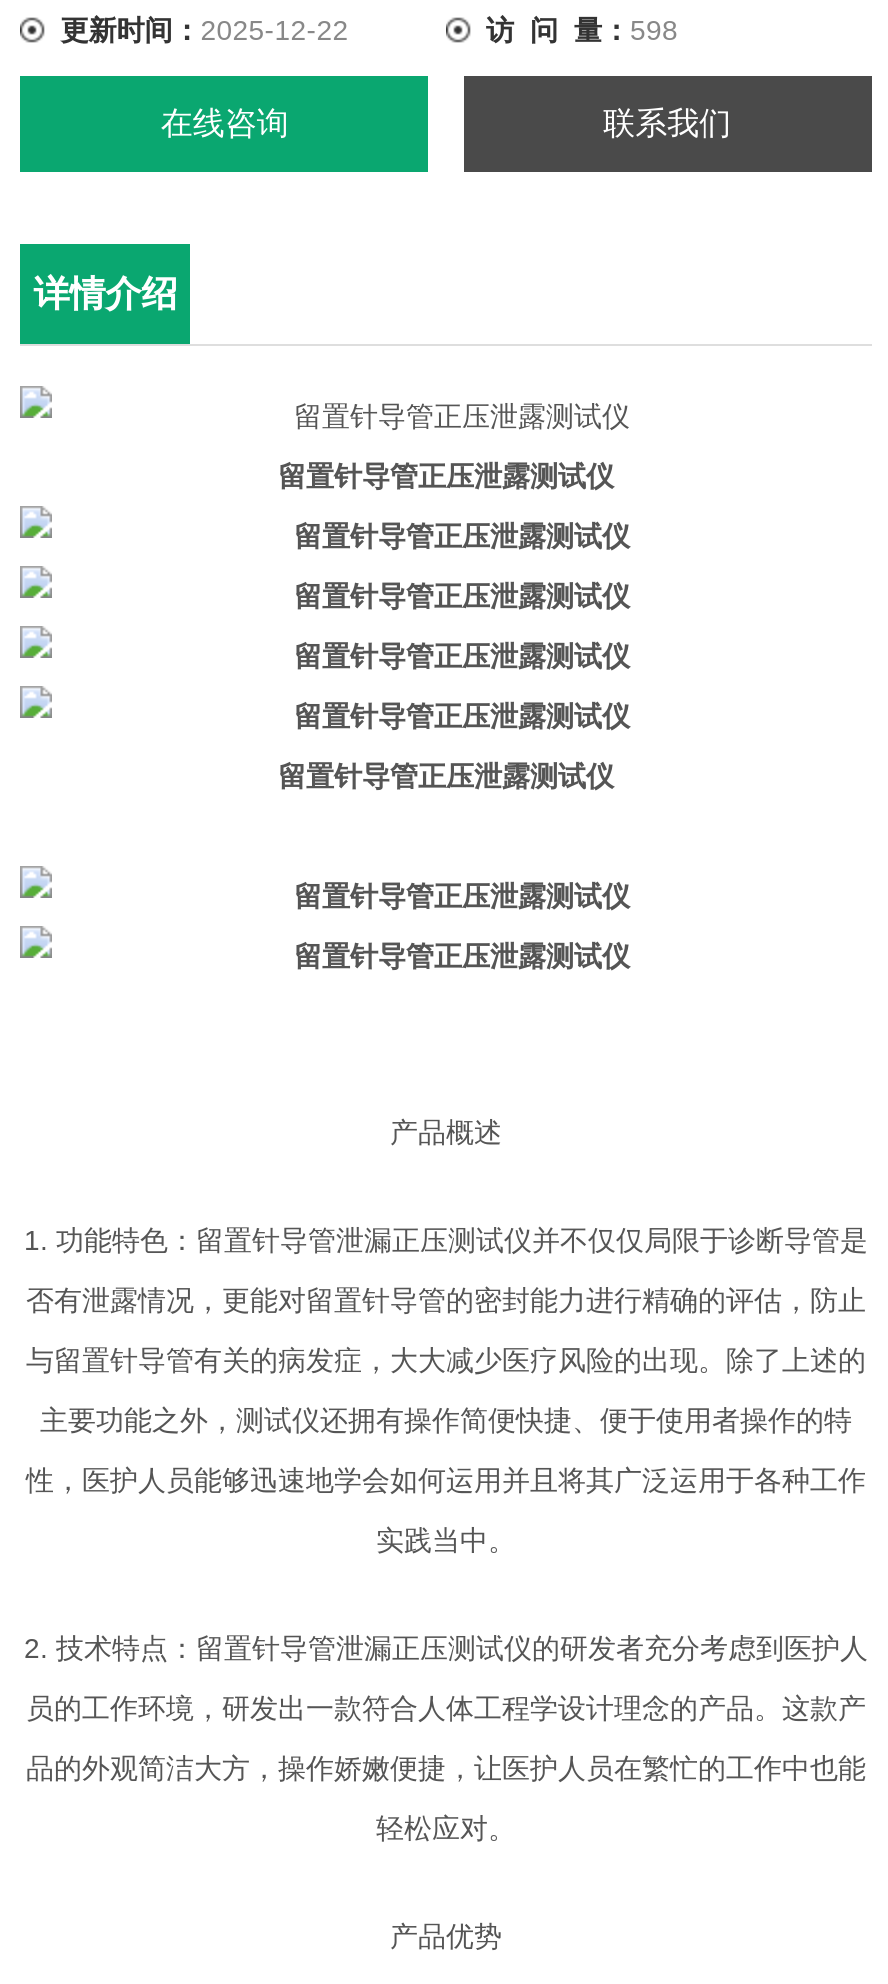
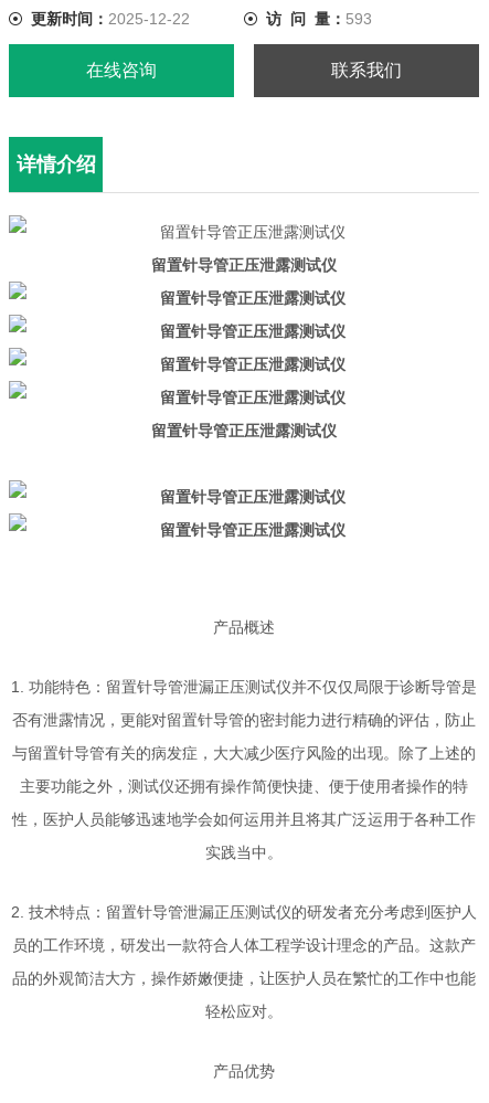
- 访 问 量：598
+ 访 问 量：593
